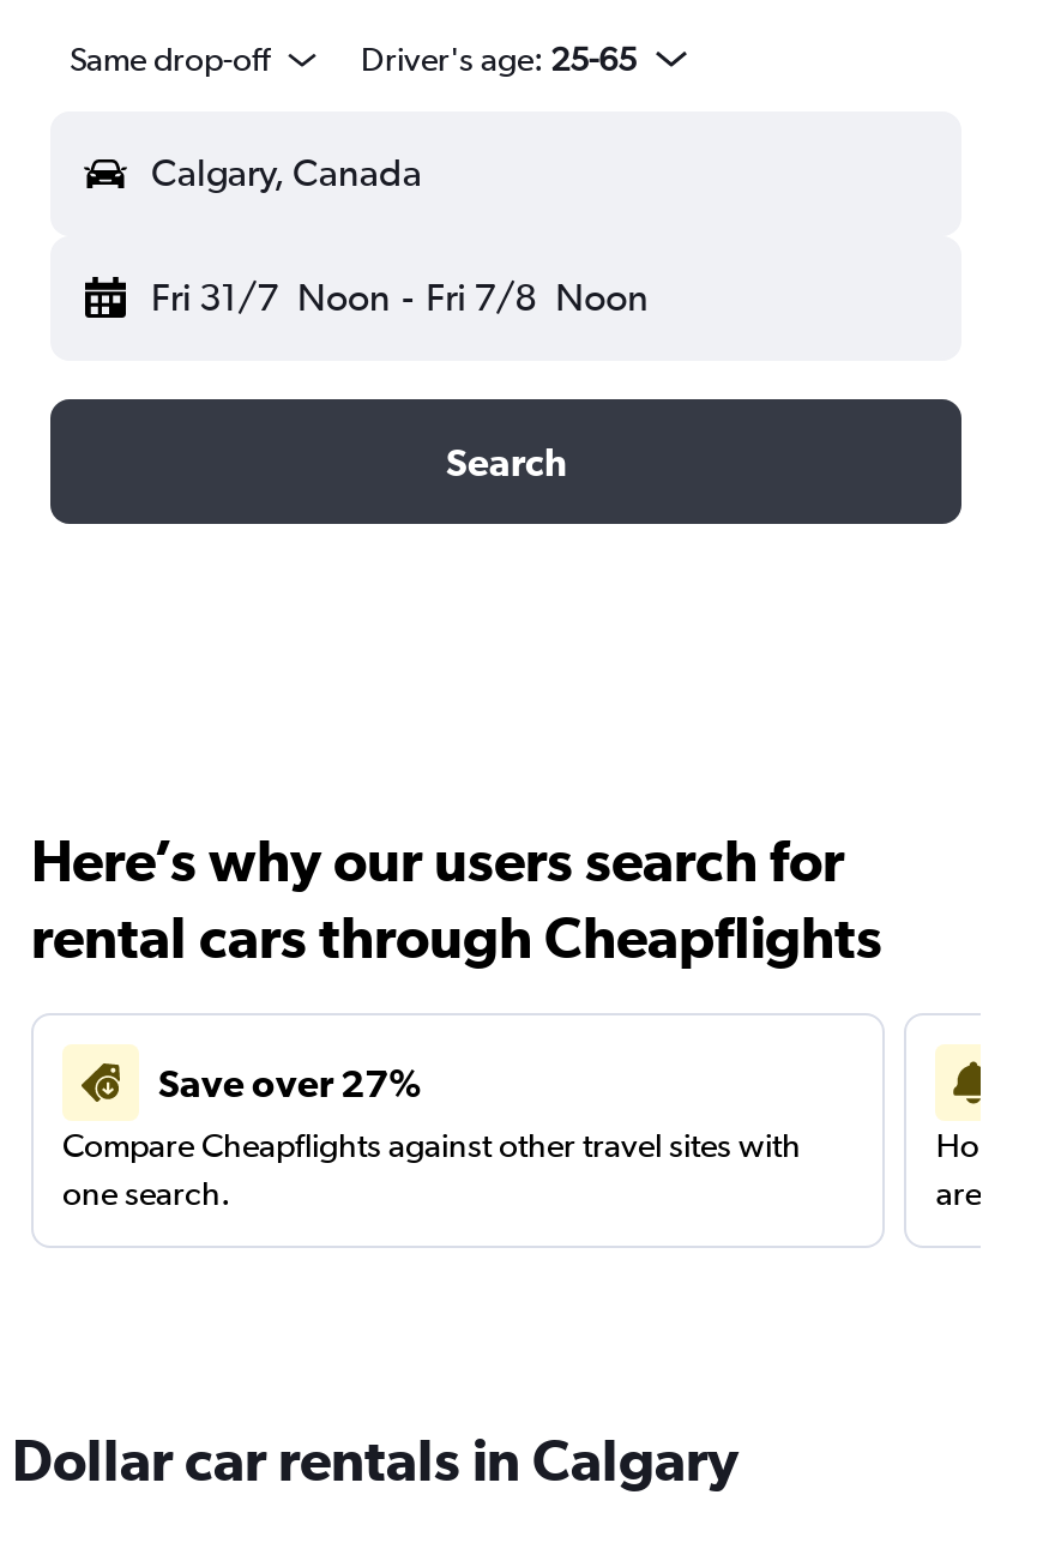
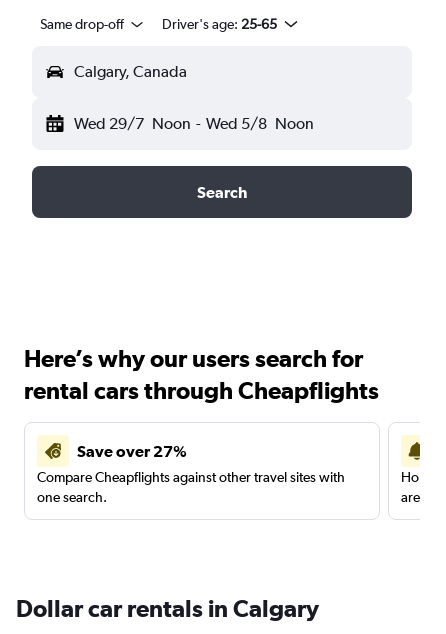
- Fri 31/7 Noon - Fri 7/8 Noon
+ Wed 29/7 Noon - Wed 5/8 Noon
